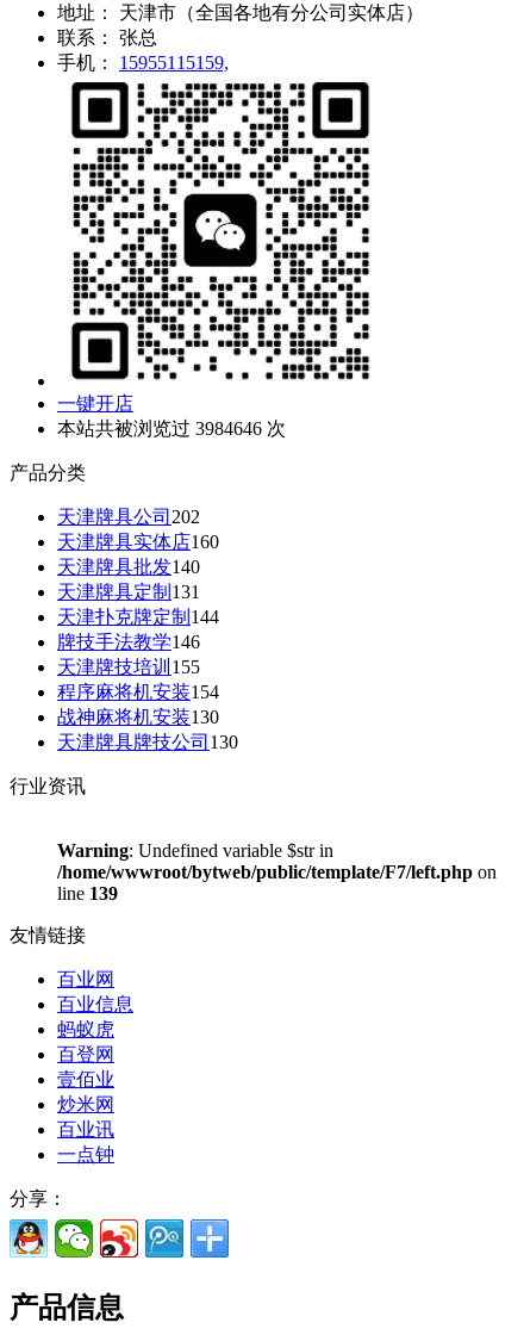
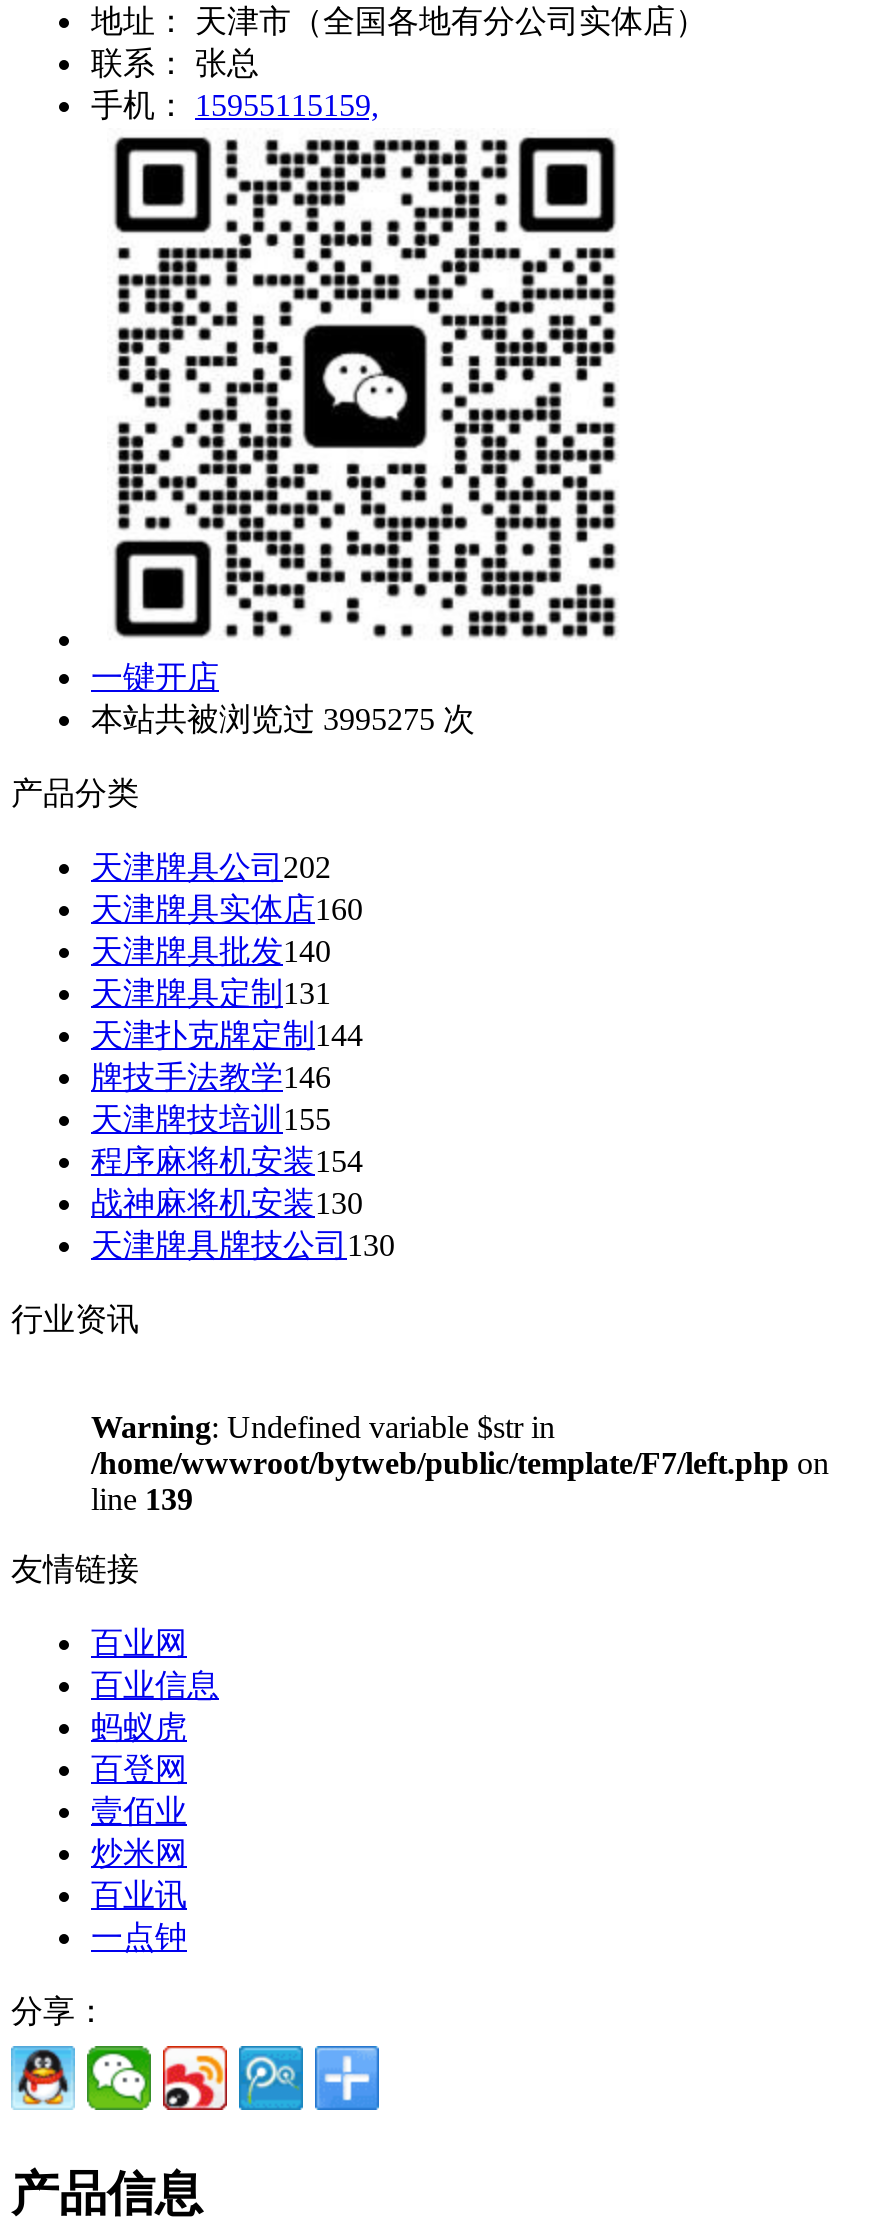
- 本站共被浏览过 3984646 次
+ 本站共被浏览过 3995275 次
